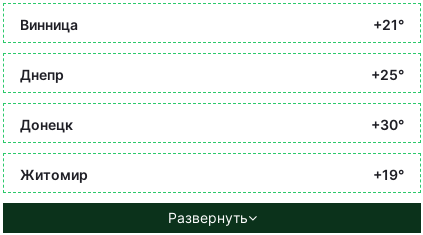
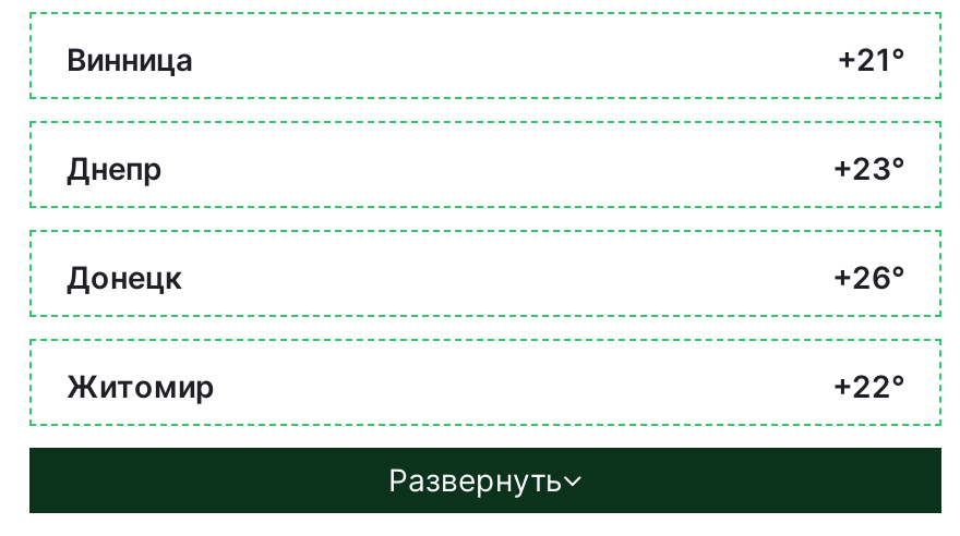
- +25°
+ +23°

- +30°
+ +26°

- +19°
+ +22°
